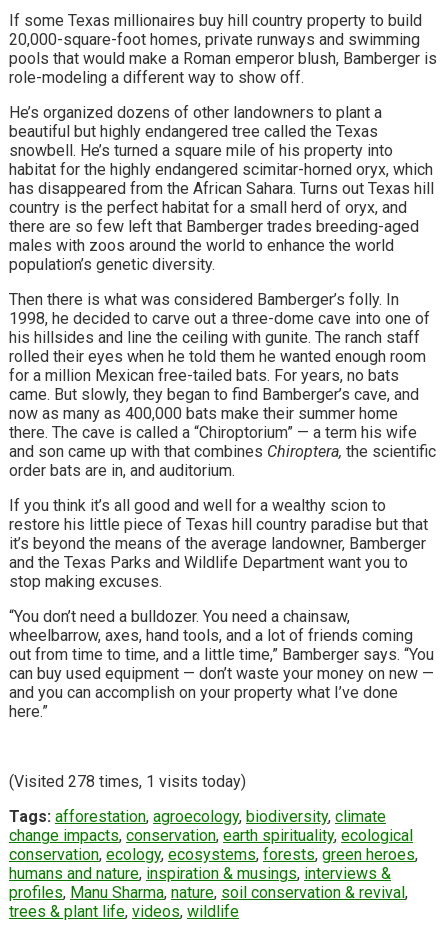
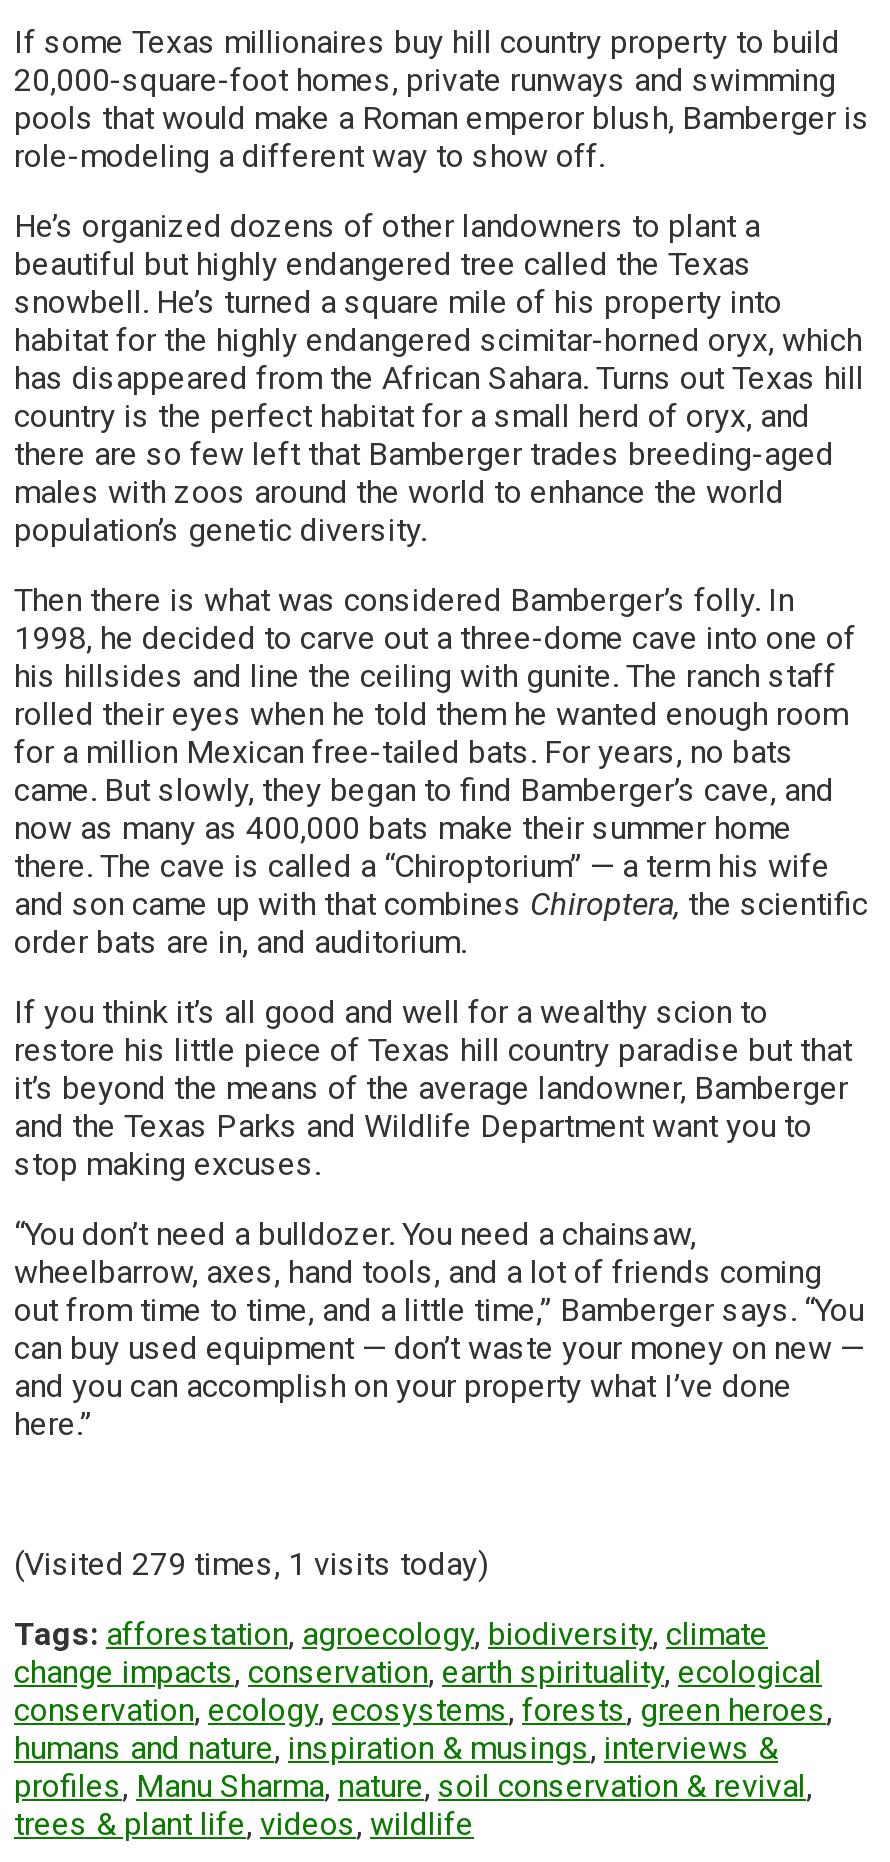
- (Visited 278 times, 1 visits today)
+ (Visited 279 times, 1 visits today)
